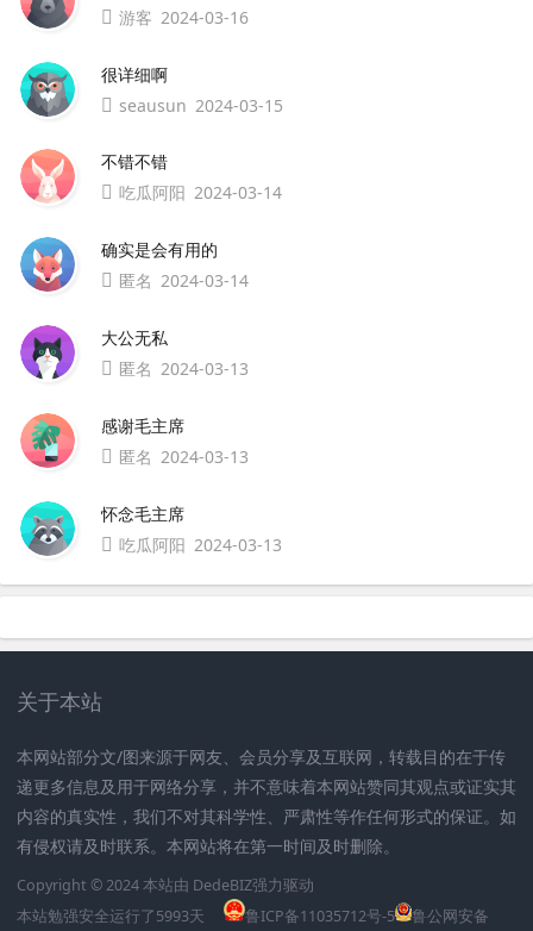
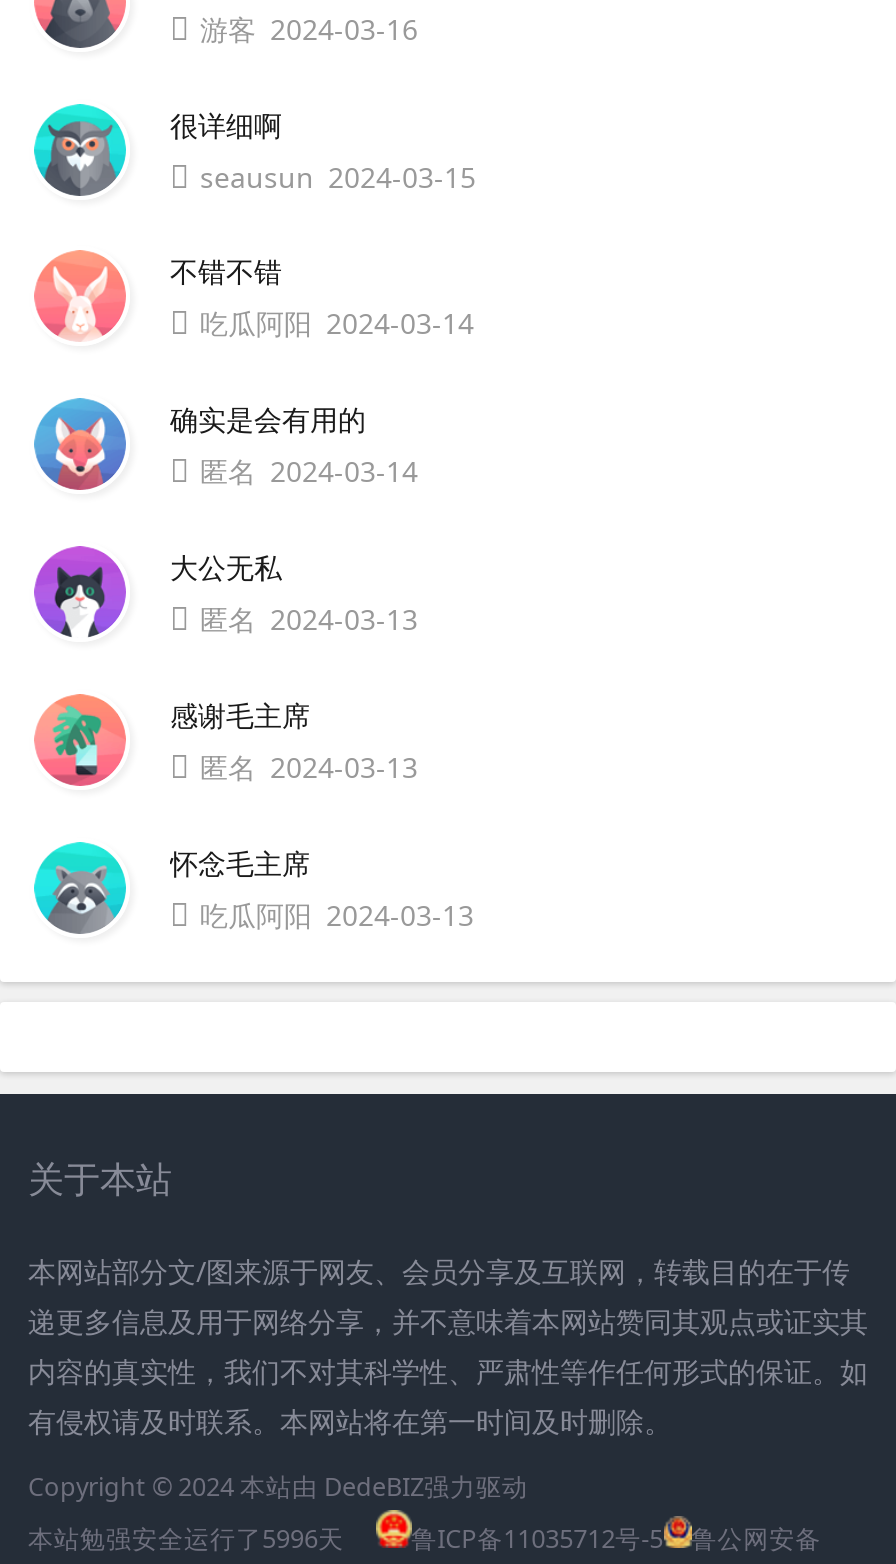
- 本站勉强安全运行了5993天
+ 本站勉强安全运行了5996天
